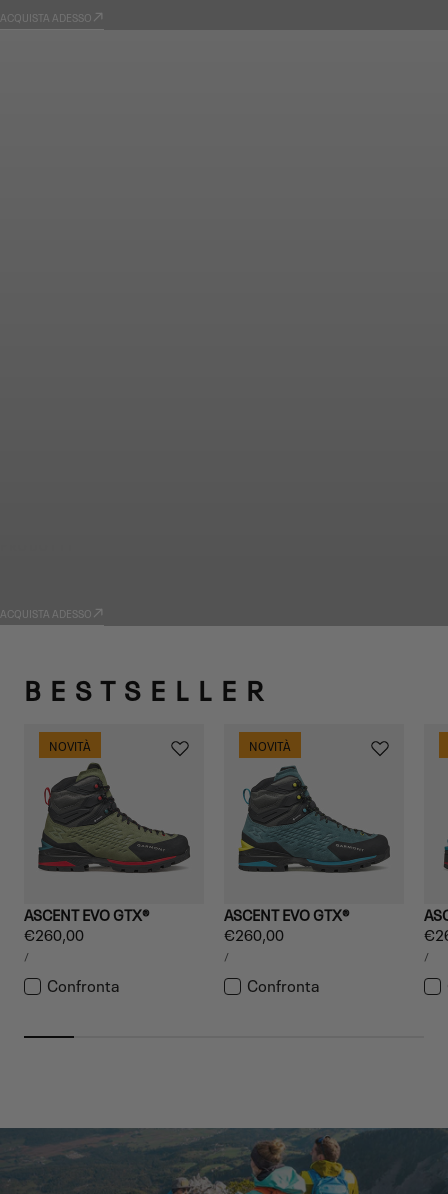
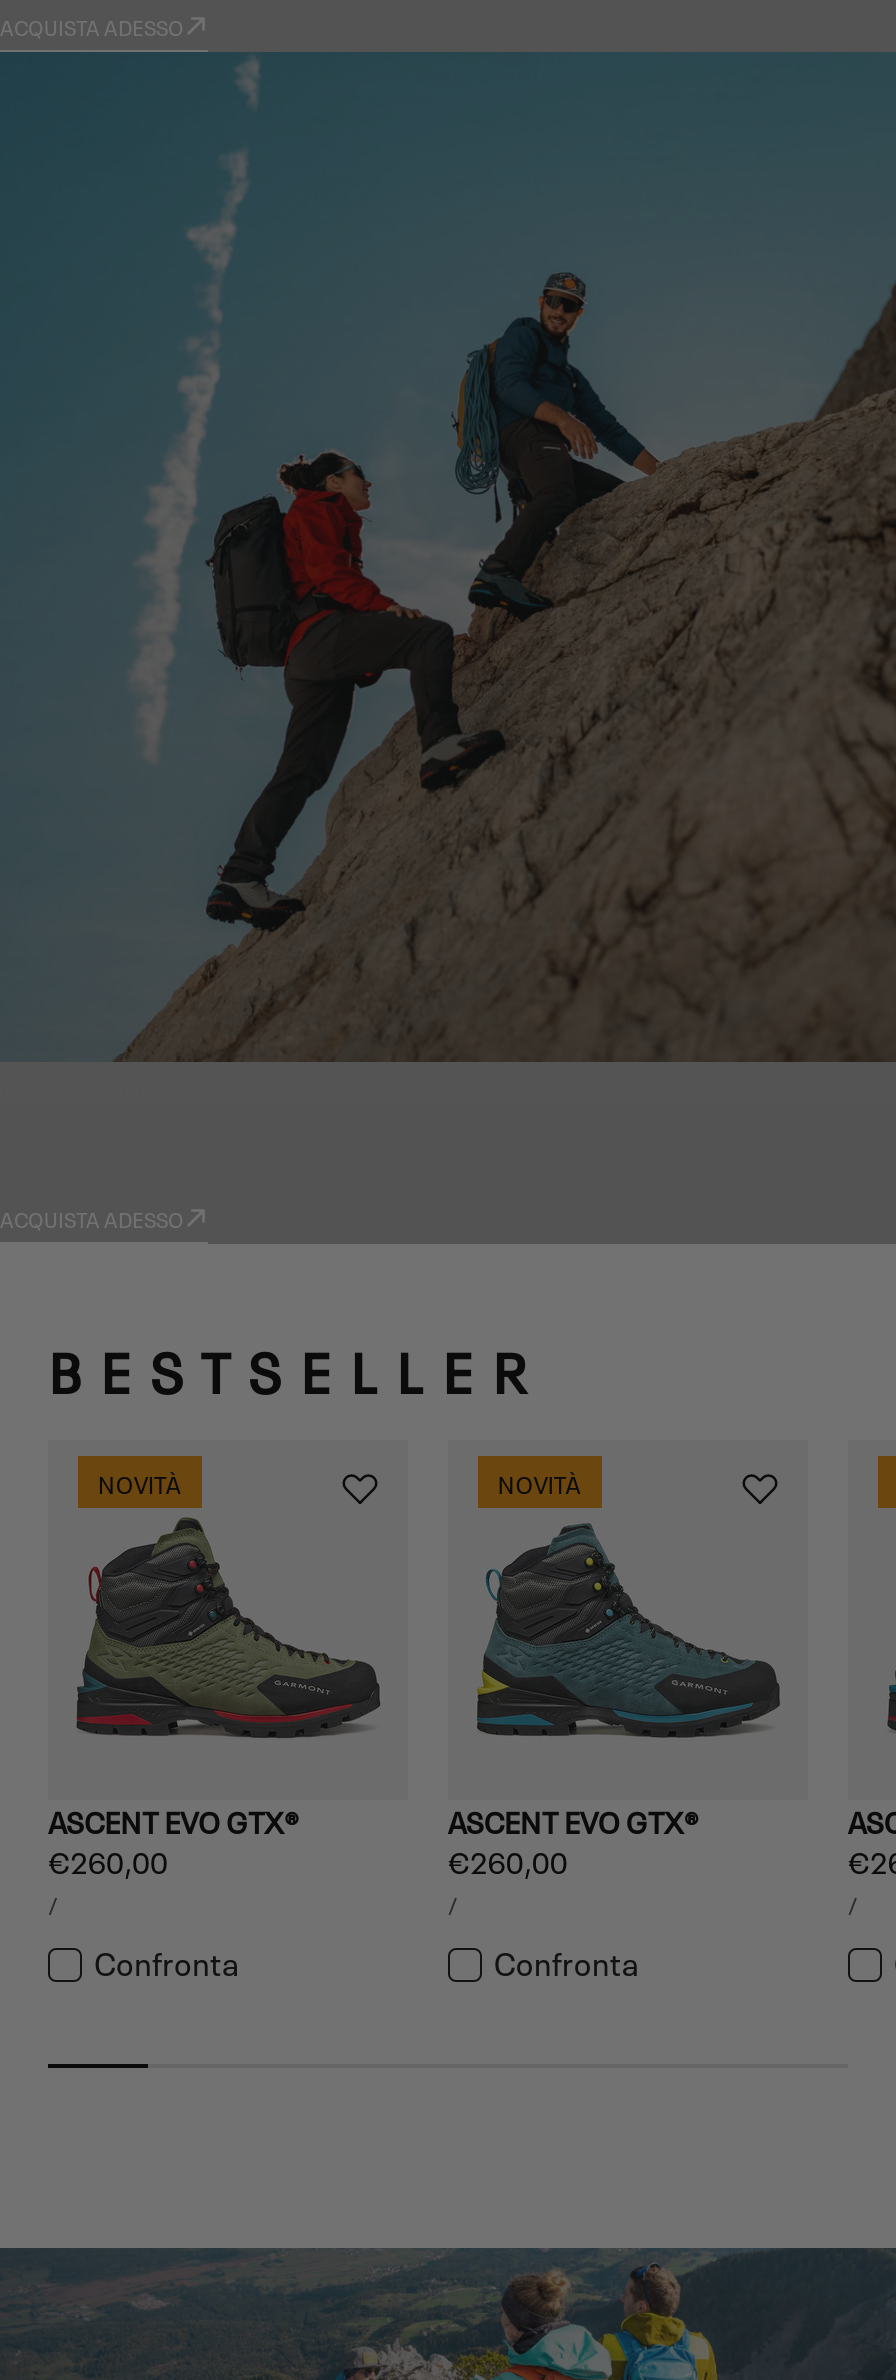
+ [image]
